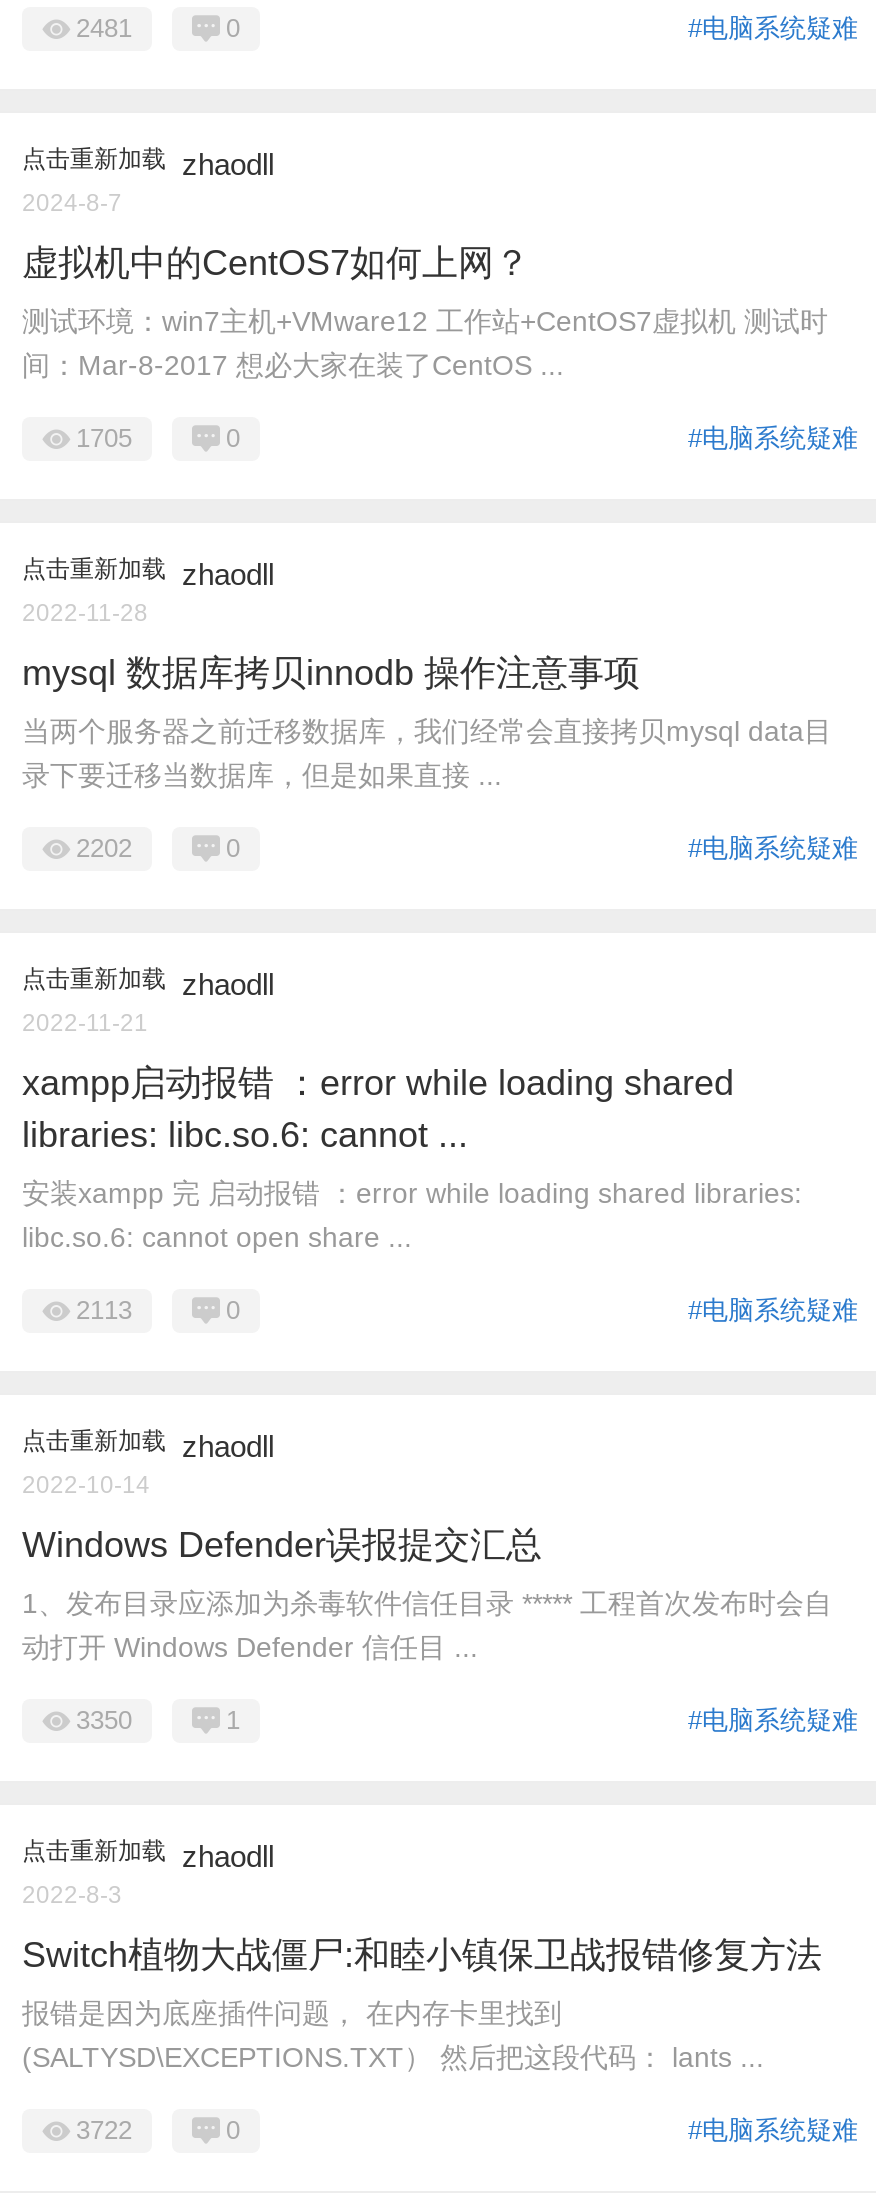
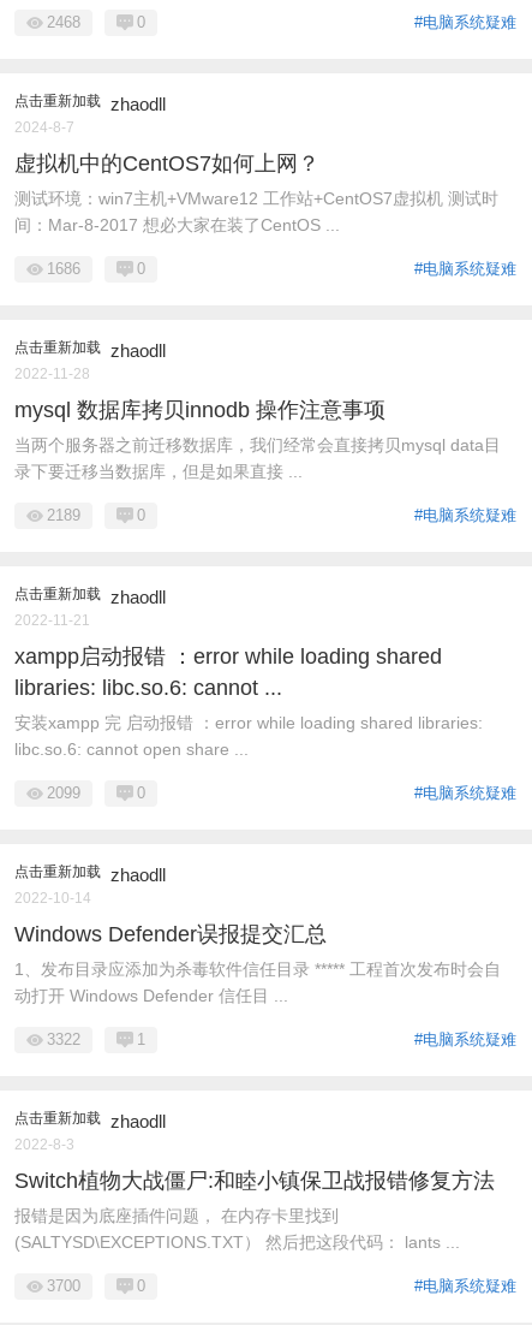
- 2481
+ 2468

- 1705
+ 1686

- 2202
+ 2189

- 2113
+ 2099

- 3350
+ 3322

- 3722
+ 3700
